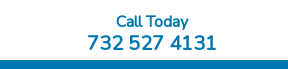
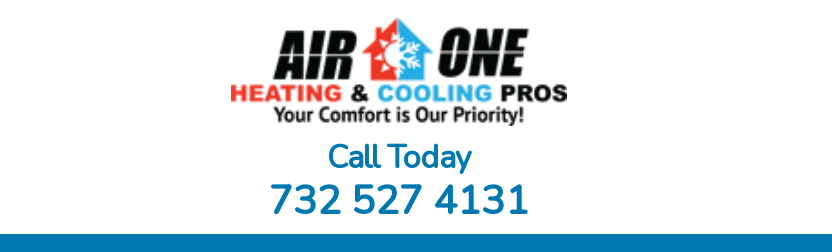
+ [image]
